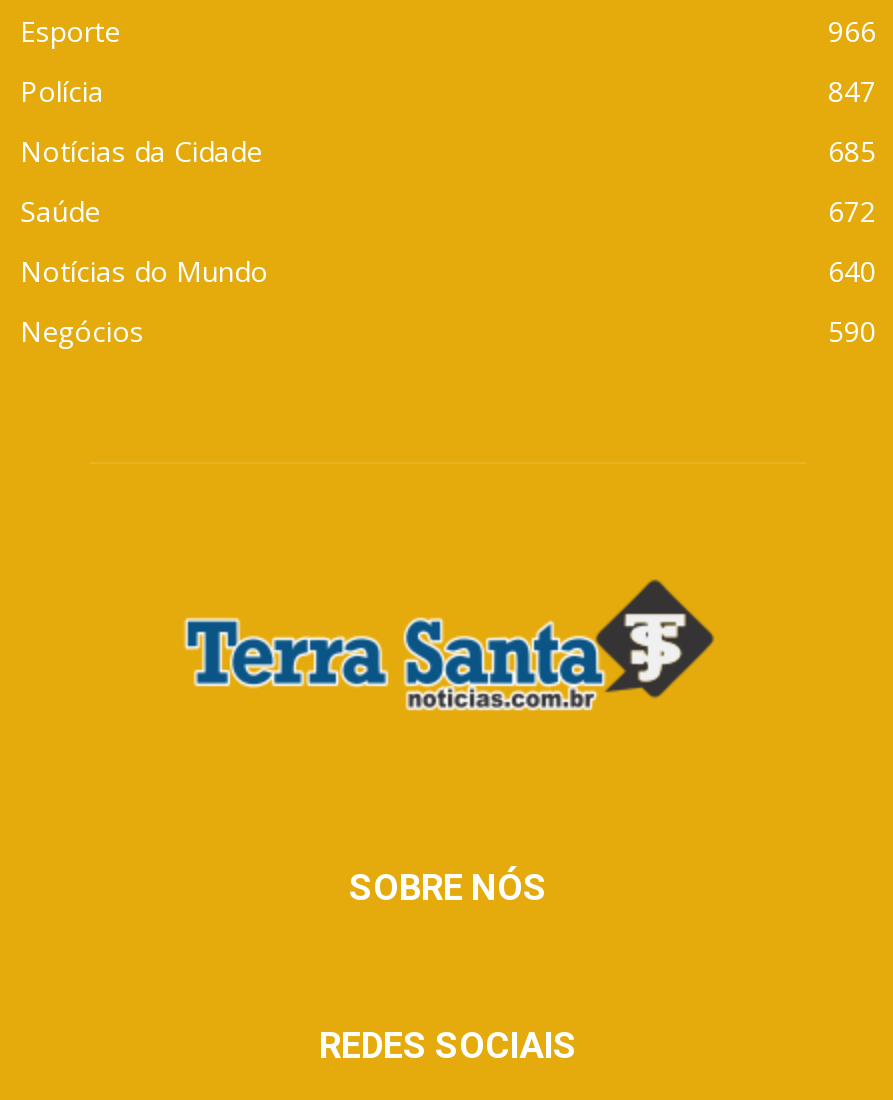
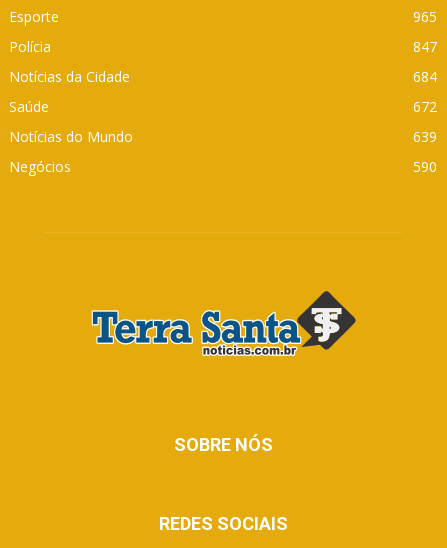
- 966
+ 965

- 685
+ 684

- 640
+ 639
